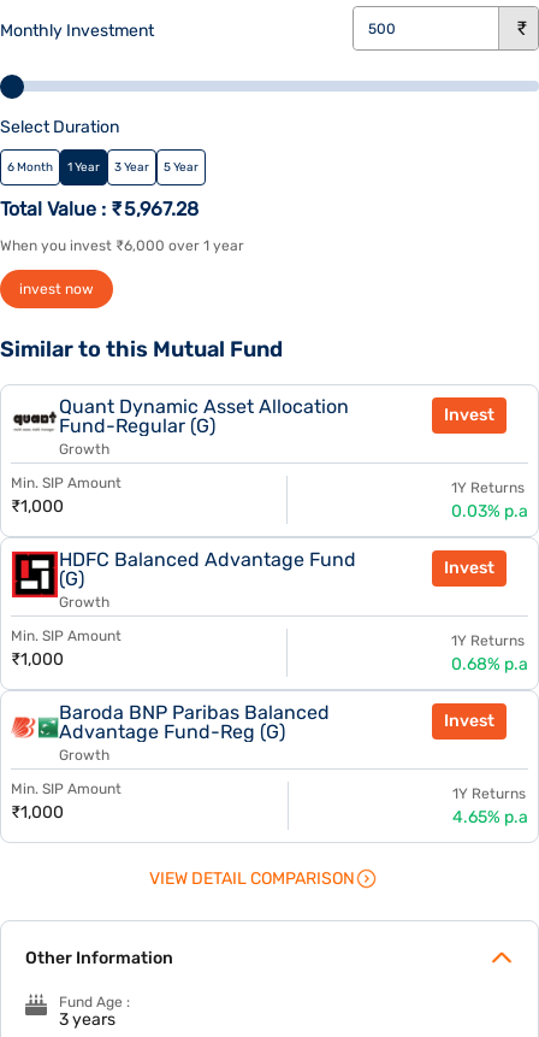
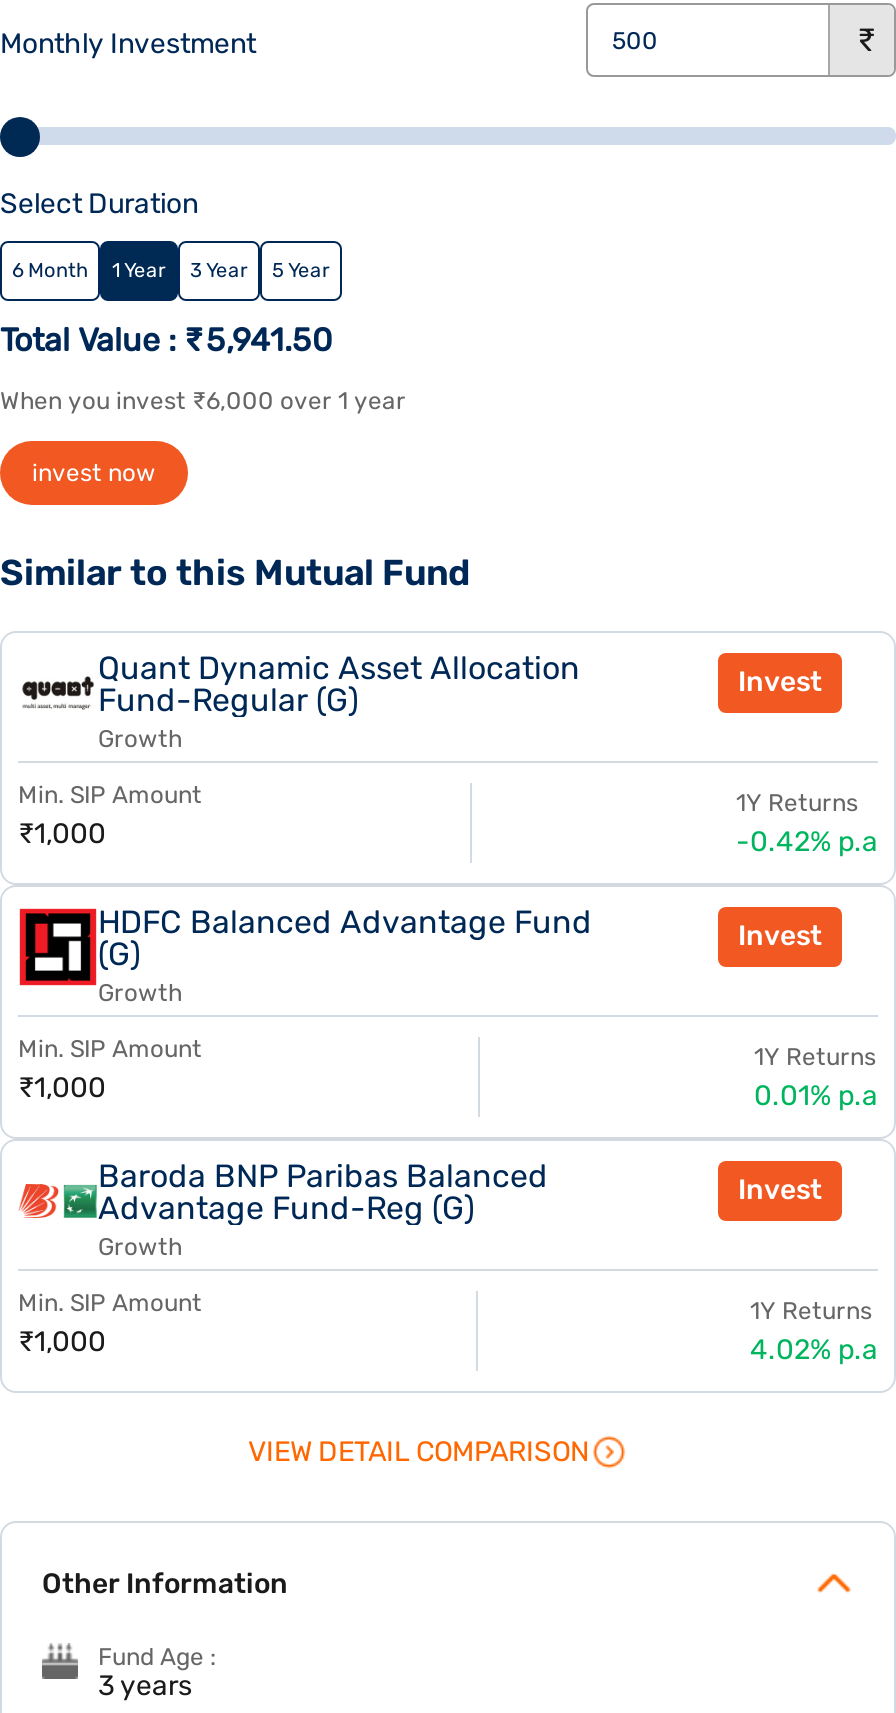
- Total Value : ₹ 5,967.28
+ Total Value : ₹ 5,941.50

- 0.03% p.a
+ -0.42% p.a

- 0.68% p.a
+ 0.01% p.a

- 4.65% p.a
+ 4.02% p.a
